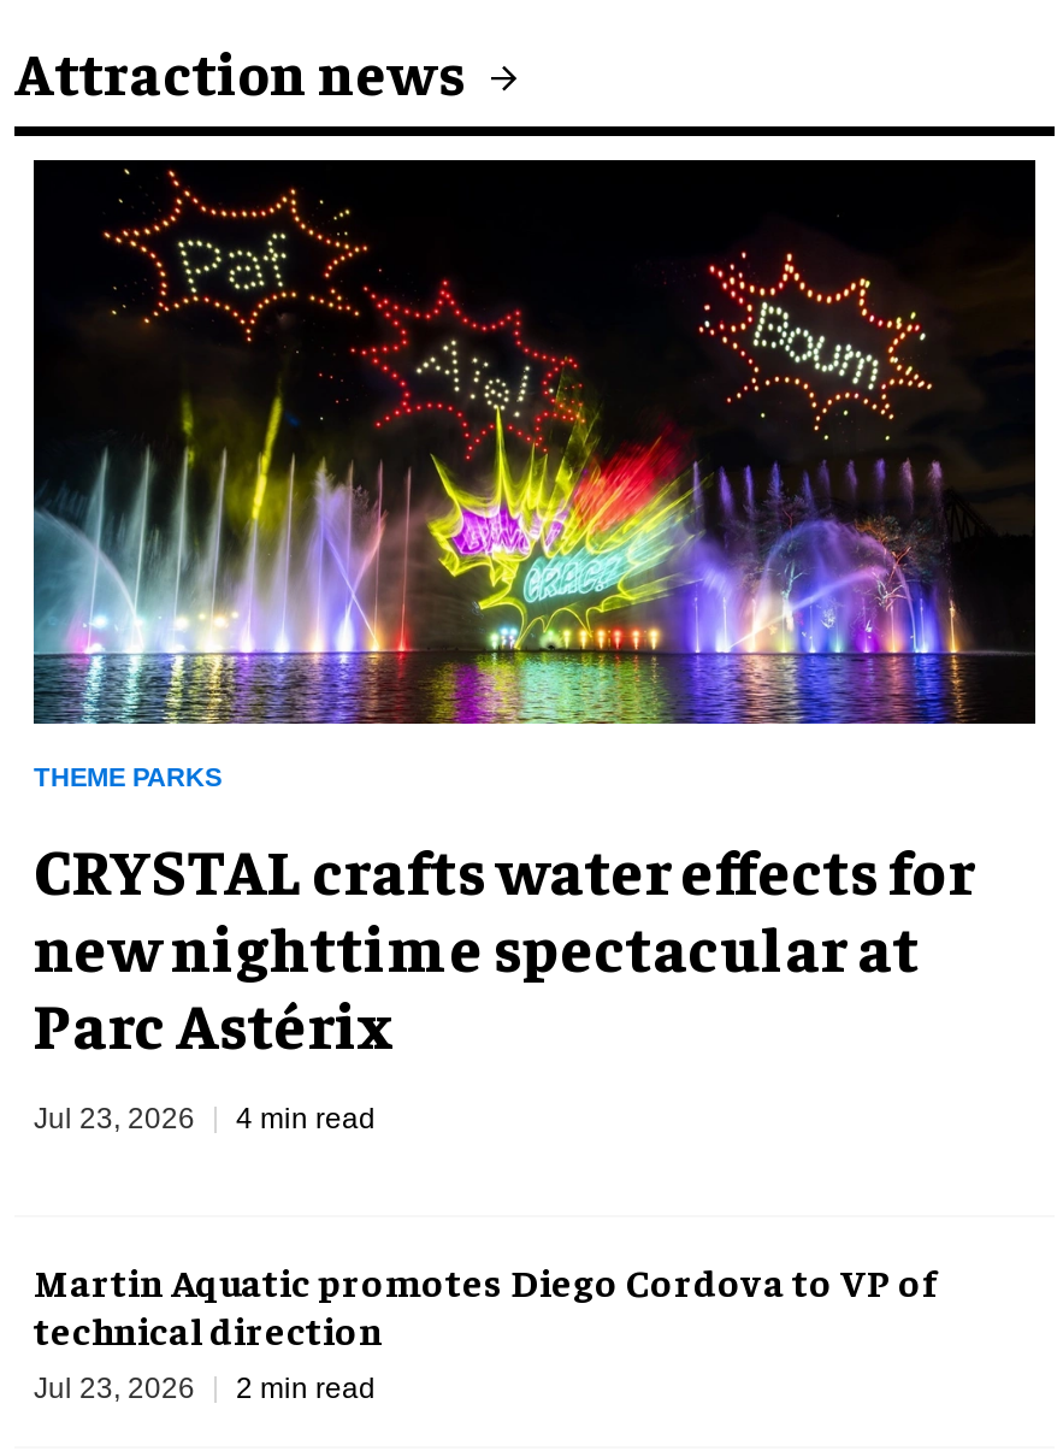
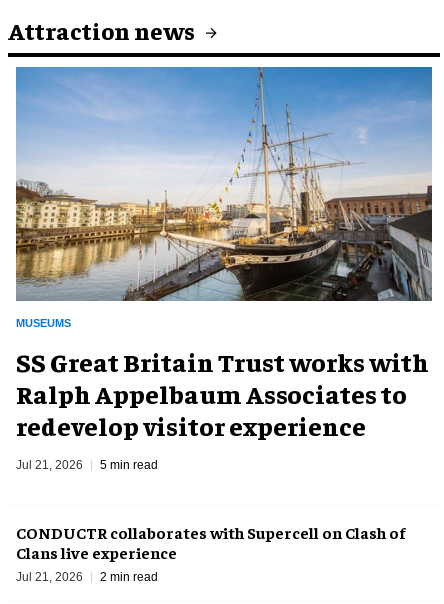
- [image]
- THEME PARKS
+ [image]
+ MUSEUMS

- CRYSTAL crafts water effects for
- new nighttime spectacular at
- Parc Astérix
+ SS Great Britain Trust works with
+ Ralph Appelbaum Associates to
+ redevelop visitor experience

- Jul 23, 2026
- 4 min read
+ Jul 21, 2026
+ 5 min read

- Martin Aquatic promotes Diego Cordova to VP of
- technical direction
- Jul 23, 2026
+ CONDUCTR collaborates with Supercell on Clash of
+ Clans live experience
+ Jul 21, 2026
